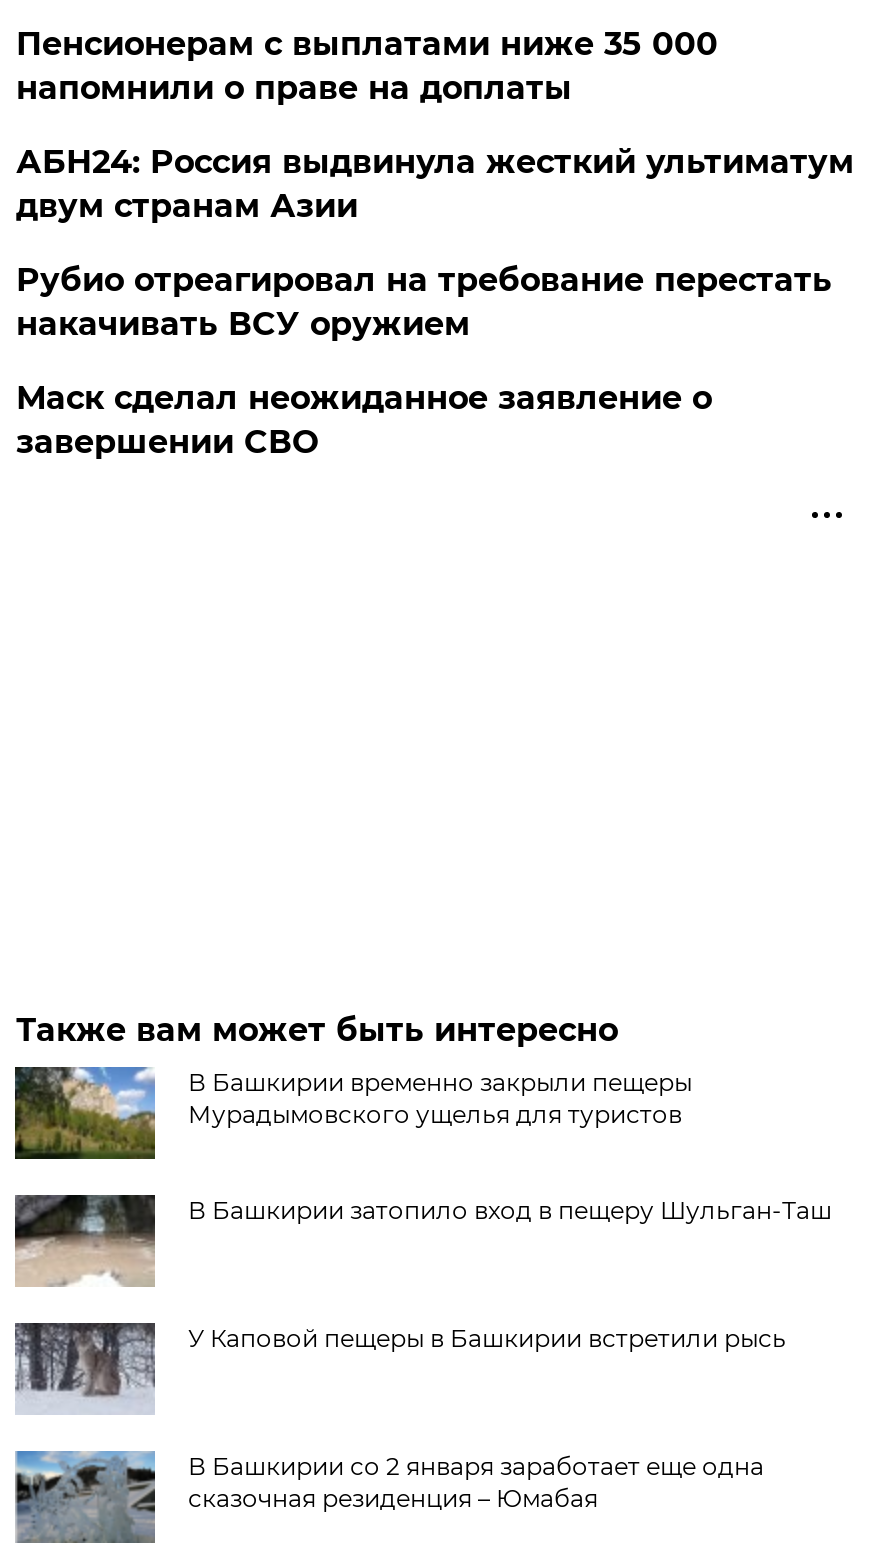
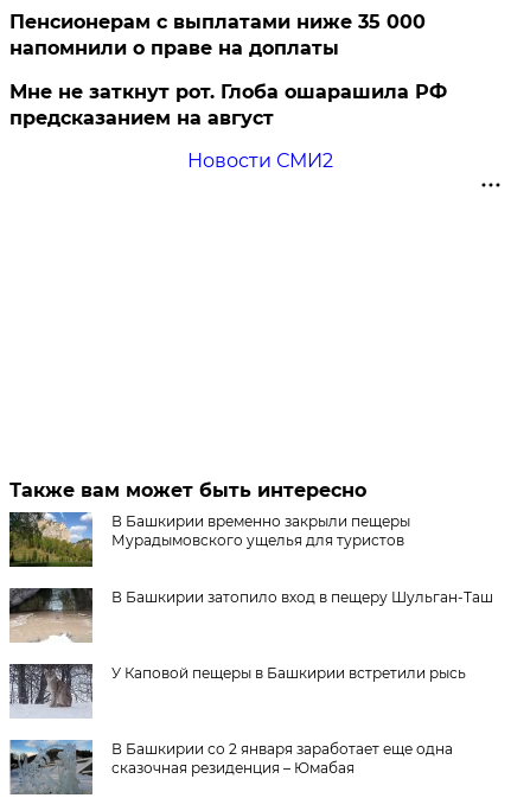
- АБН24: Россия выдвинула жесткий ультиматум
- двум странам Азии
- Рубио отреагировал на требование перестать
- накачивать ВСУ оружием
- Маск сделал неожиданное заявление о
- завершении СВО
+ Мне не заткнут рот. Глоба ошарашила РФ
+ предсказанием на август
+ Новости СМИ2
